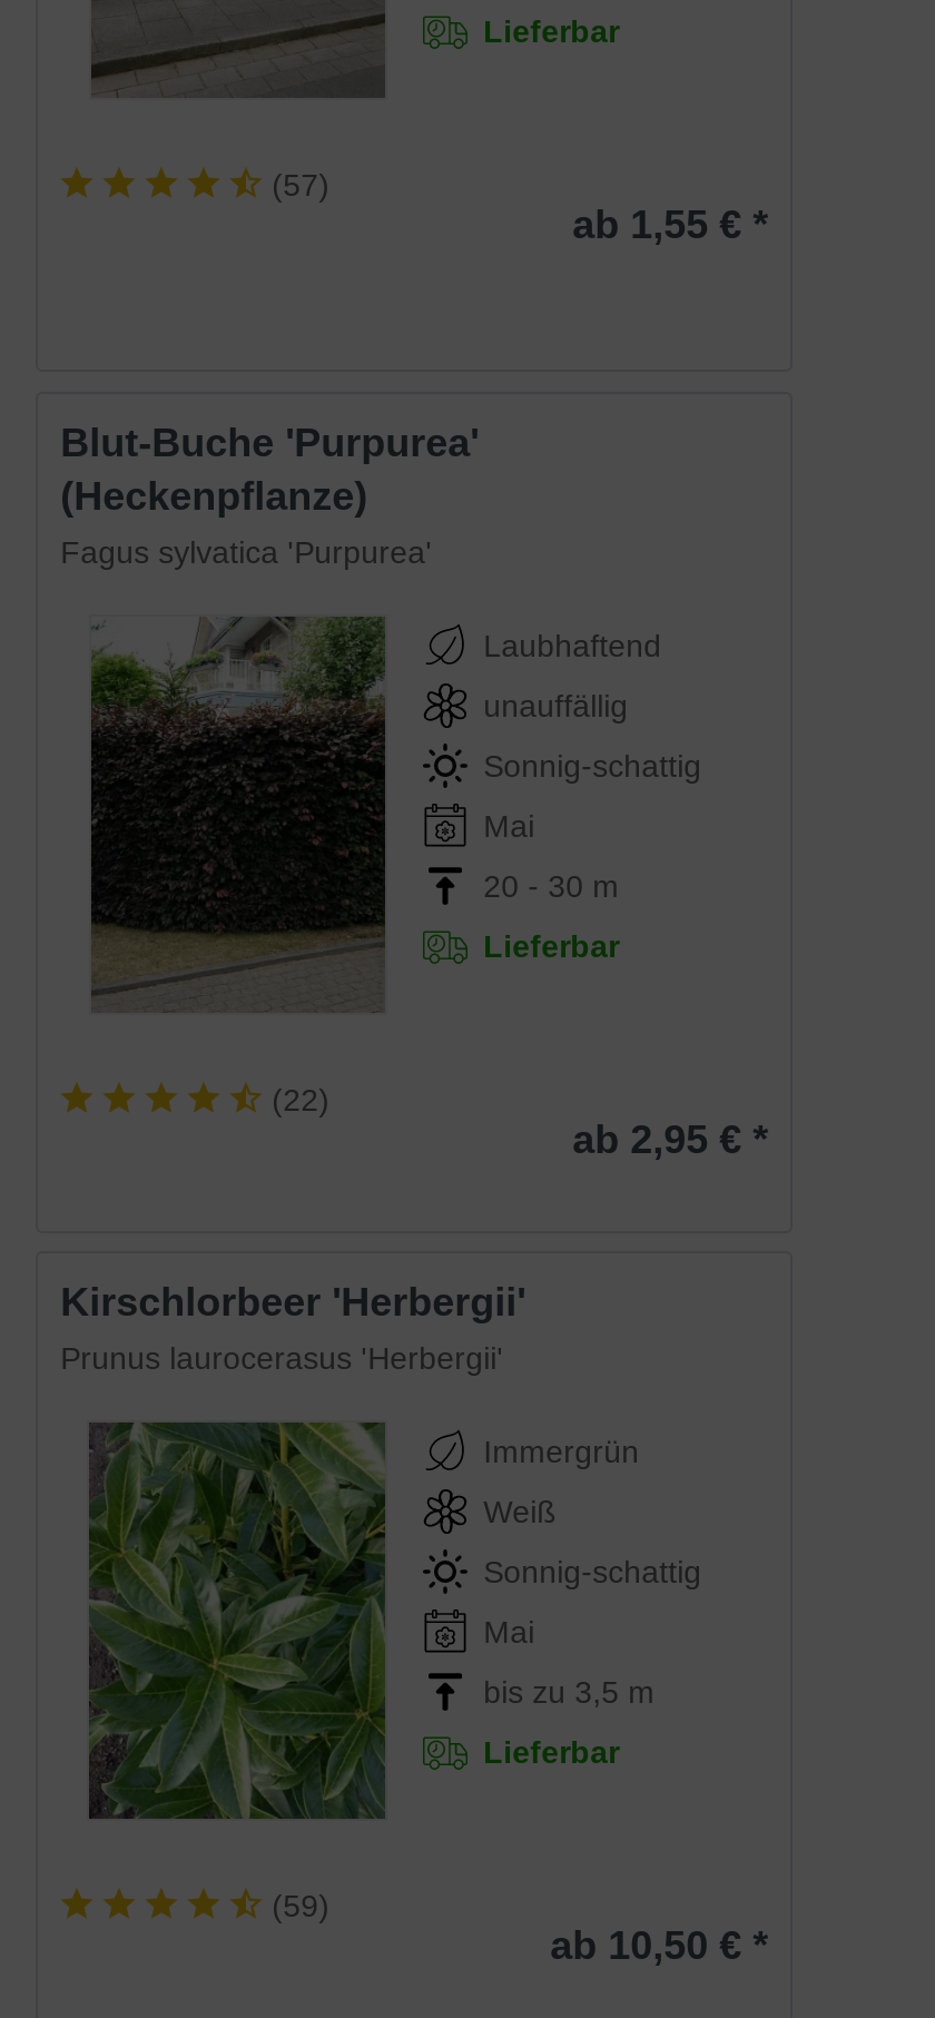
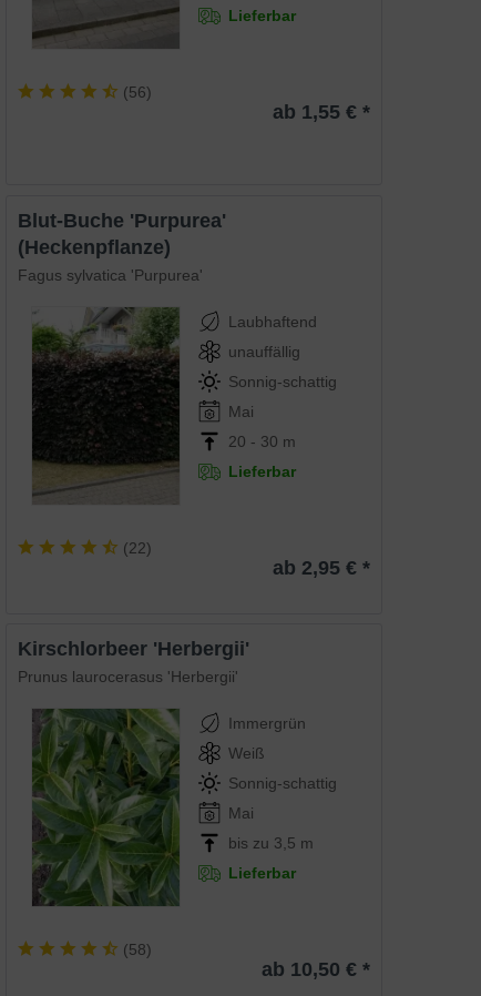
- (57)
+ (56)

- (59)
+ (58)
